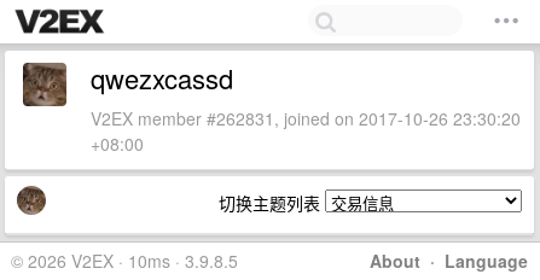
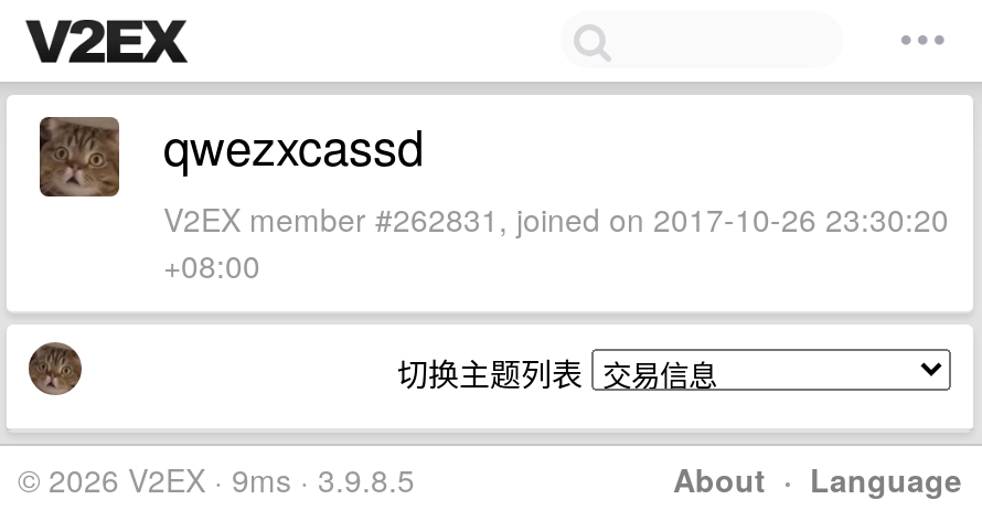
- © 2026 V2EX · 10ms · 3.9.8.5
+ © 2026 V2EX · 9ms · 3.9.8.5
